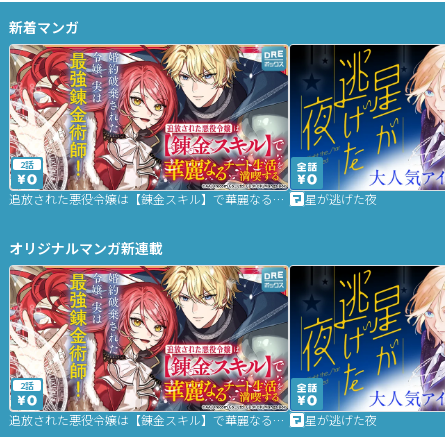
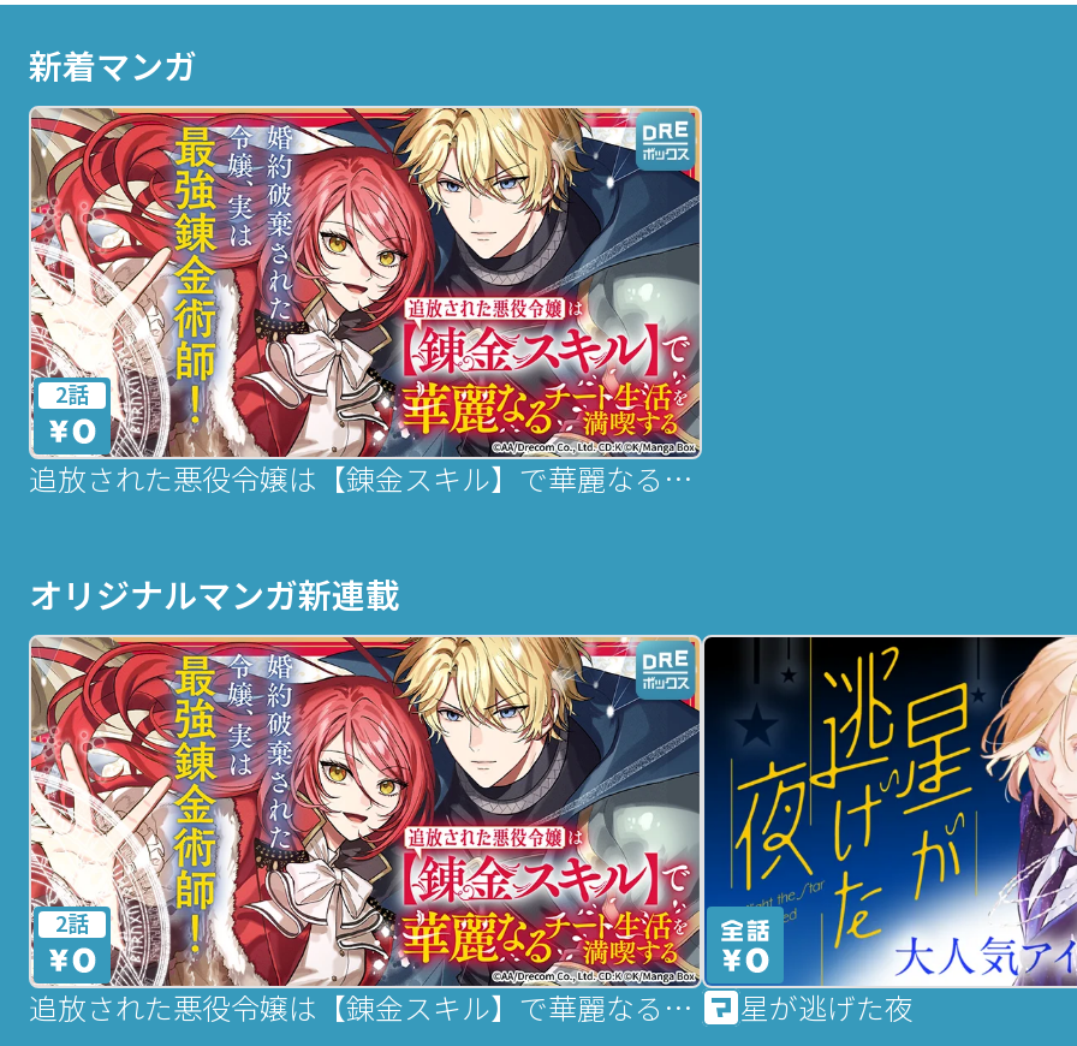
- [image]
- 星が逃げた夜
